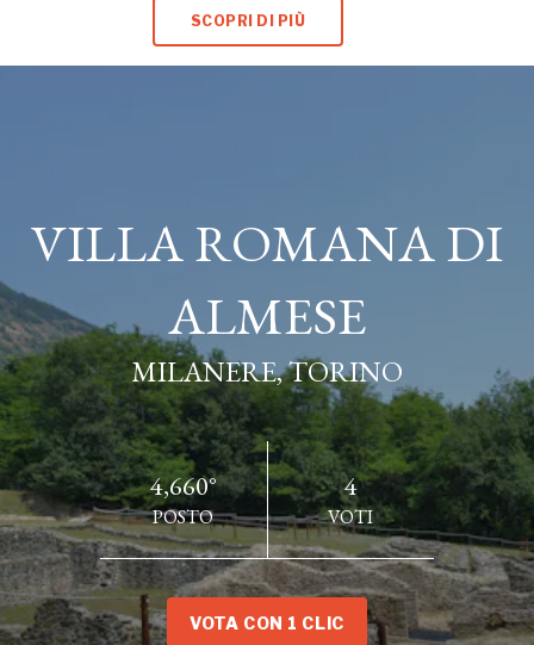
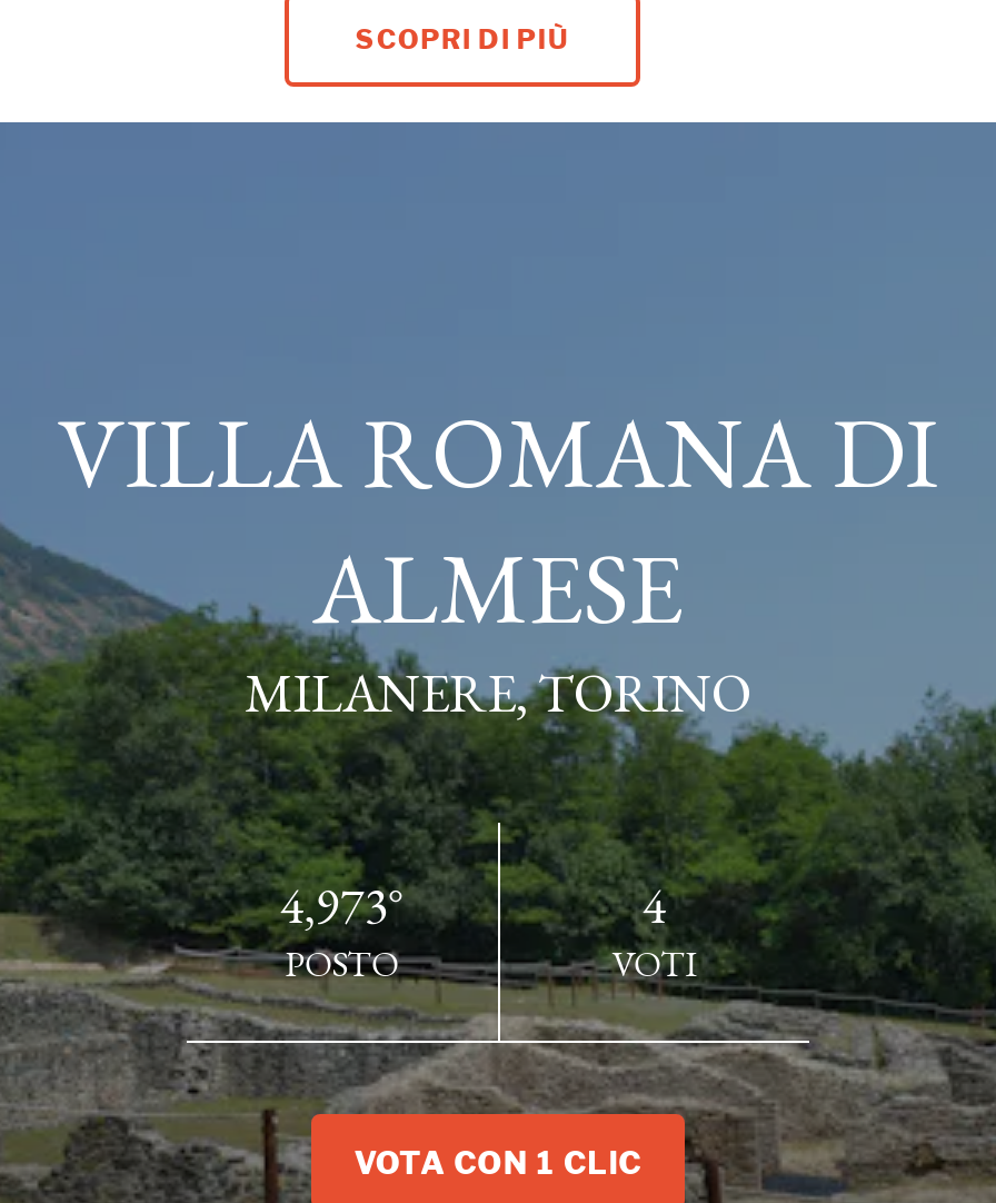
- 4,660°
+ 4,973°
